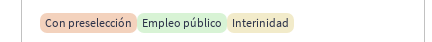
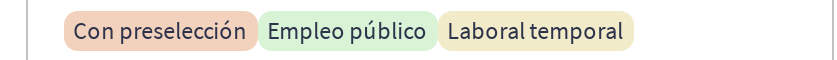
- Interinidad
+ Laboral temporal
